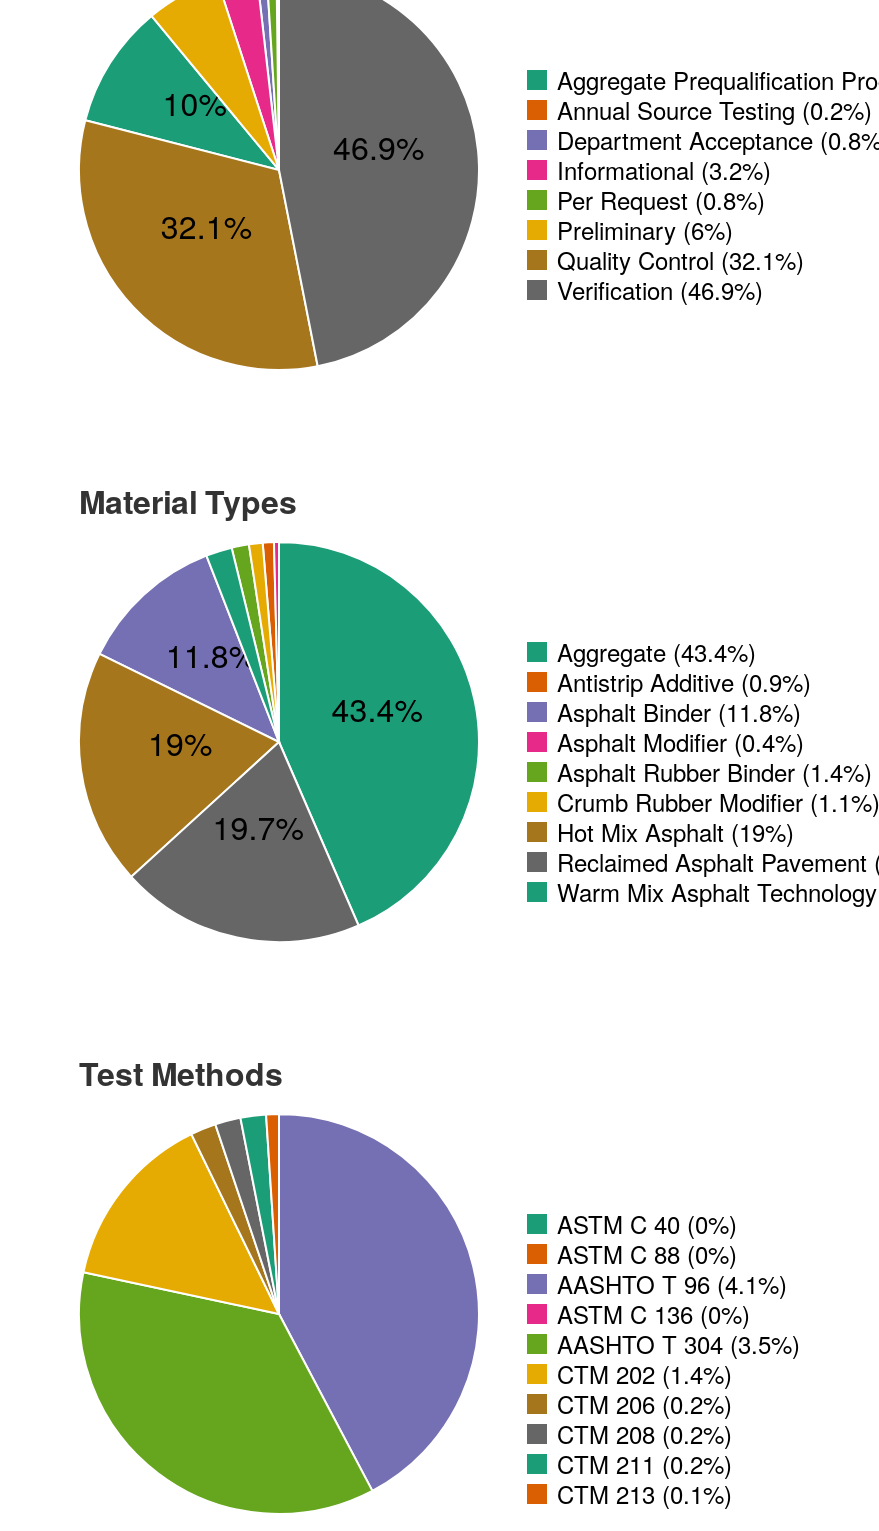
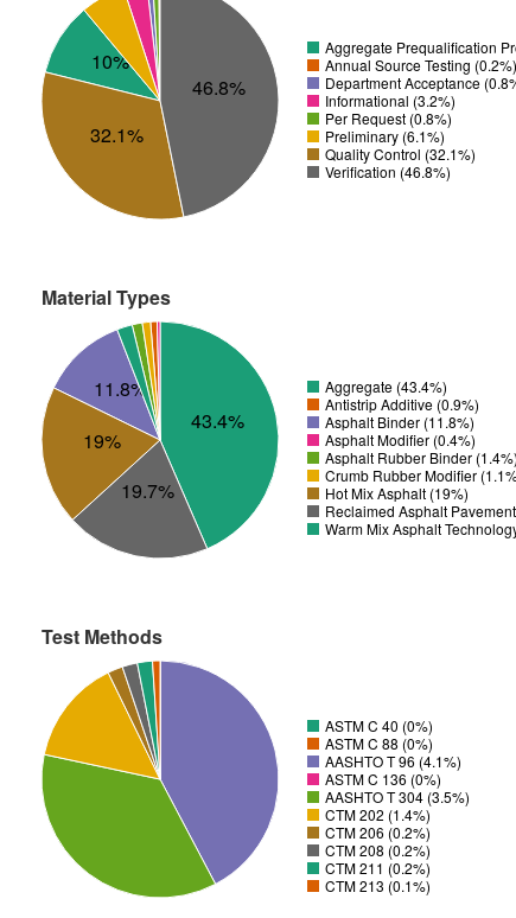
- 46.9%
+ 46.8%

- Preliminary (6%)
+ Preliminary (6.1%)

- Verification (46.9%)
+ Verification (46.8%)
